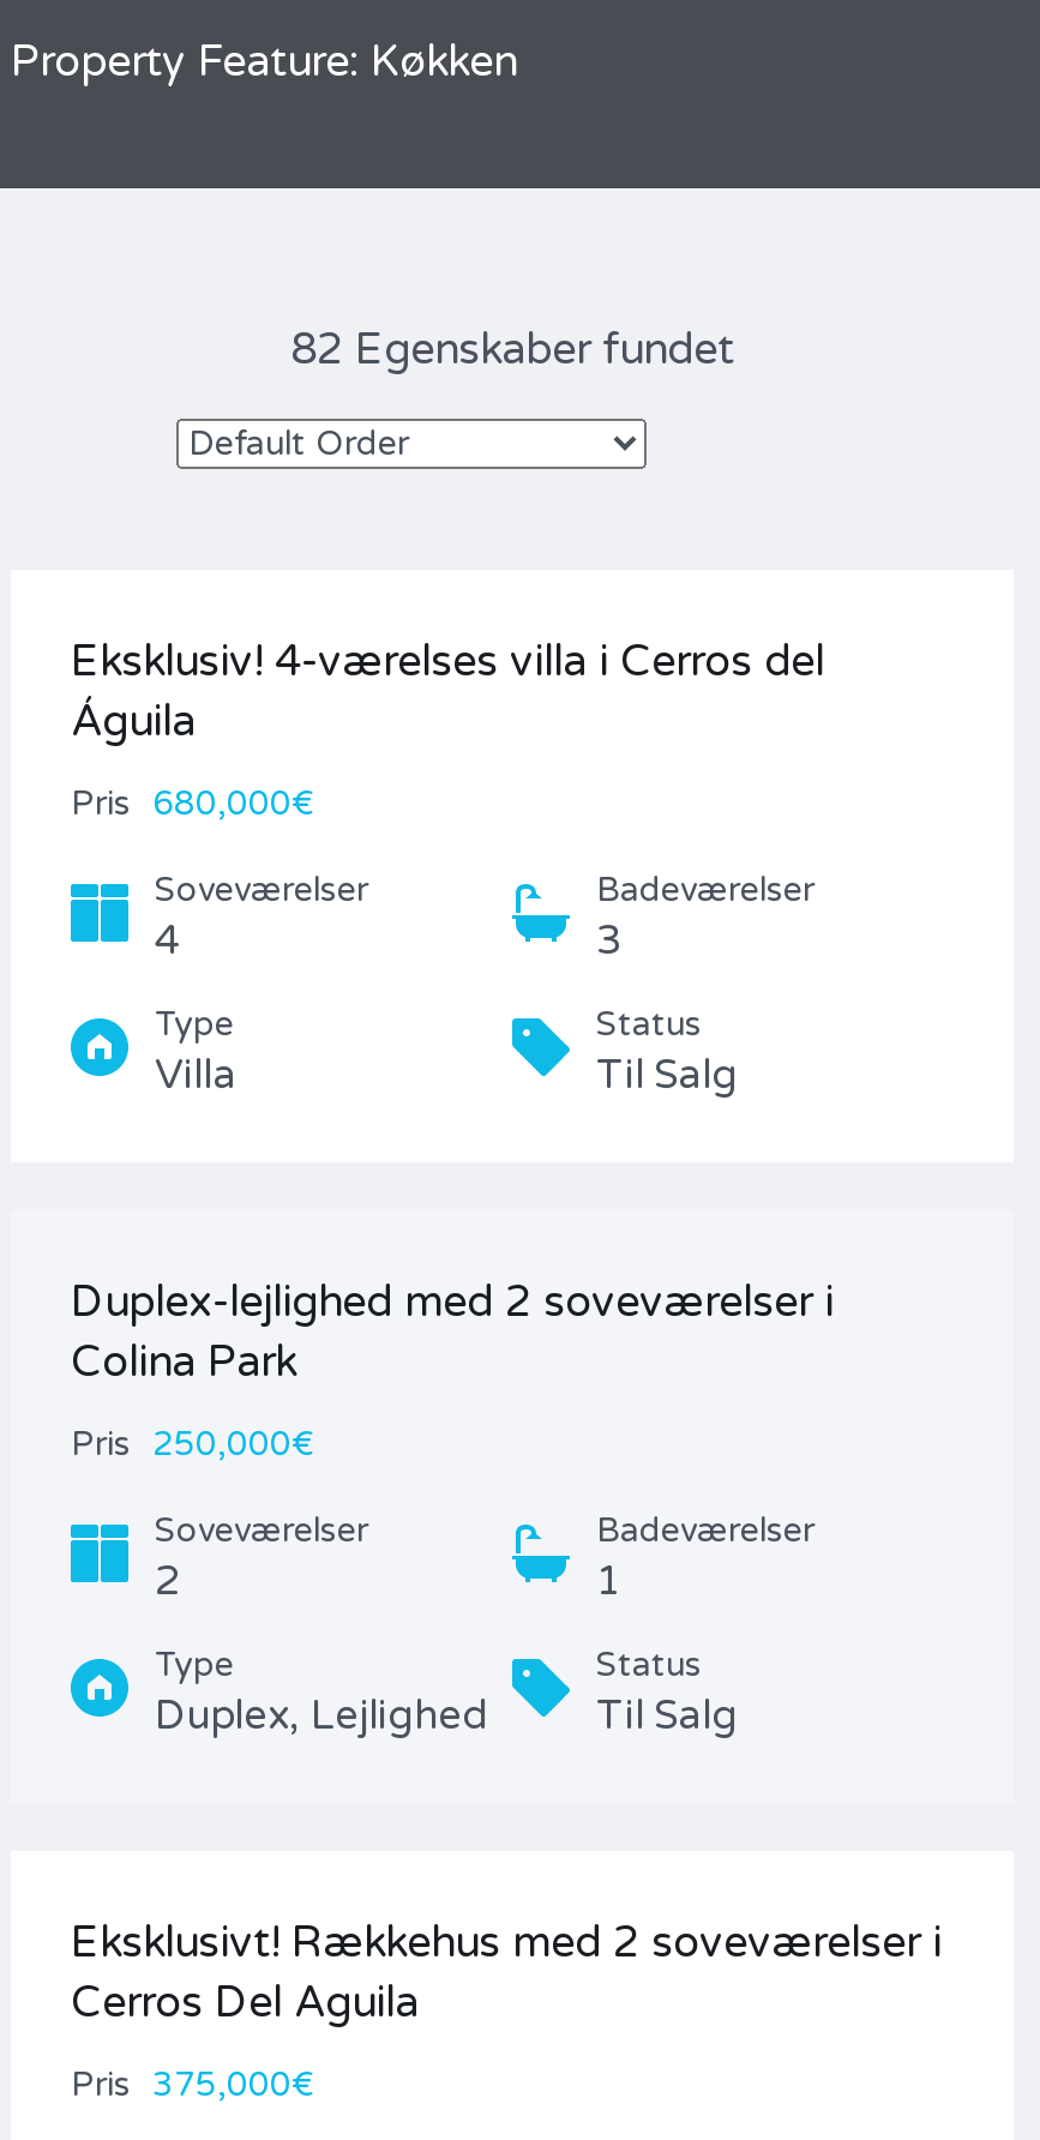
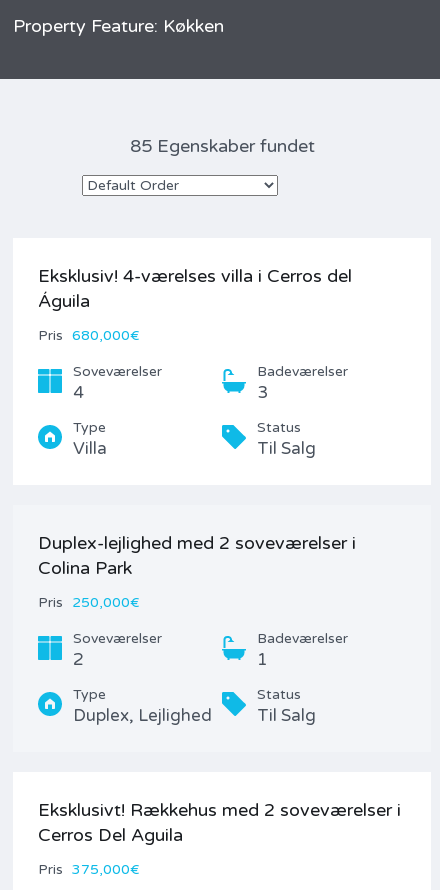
- 82 Egenskaber fundet
+ 85 Egenskaber fundet
